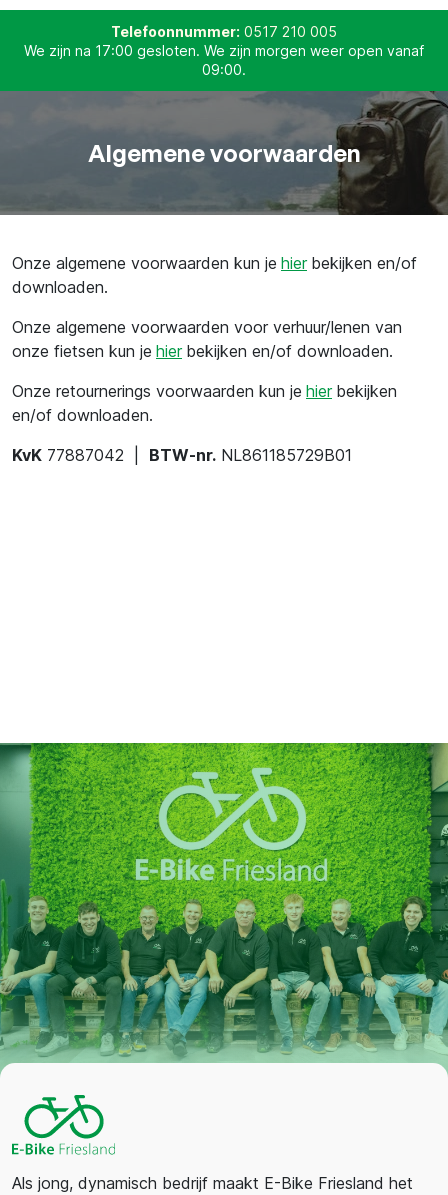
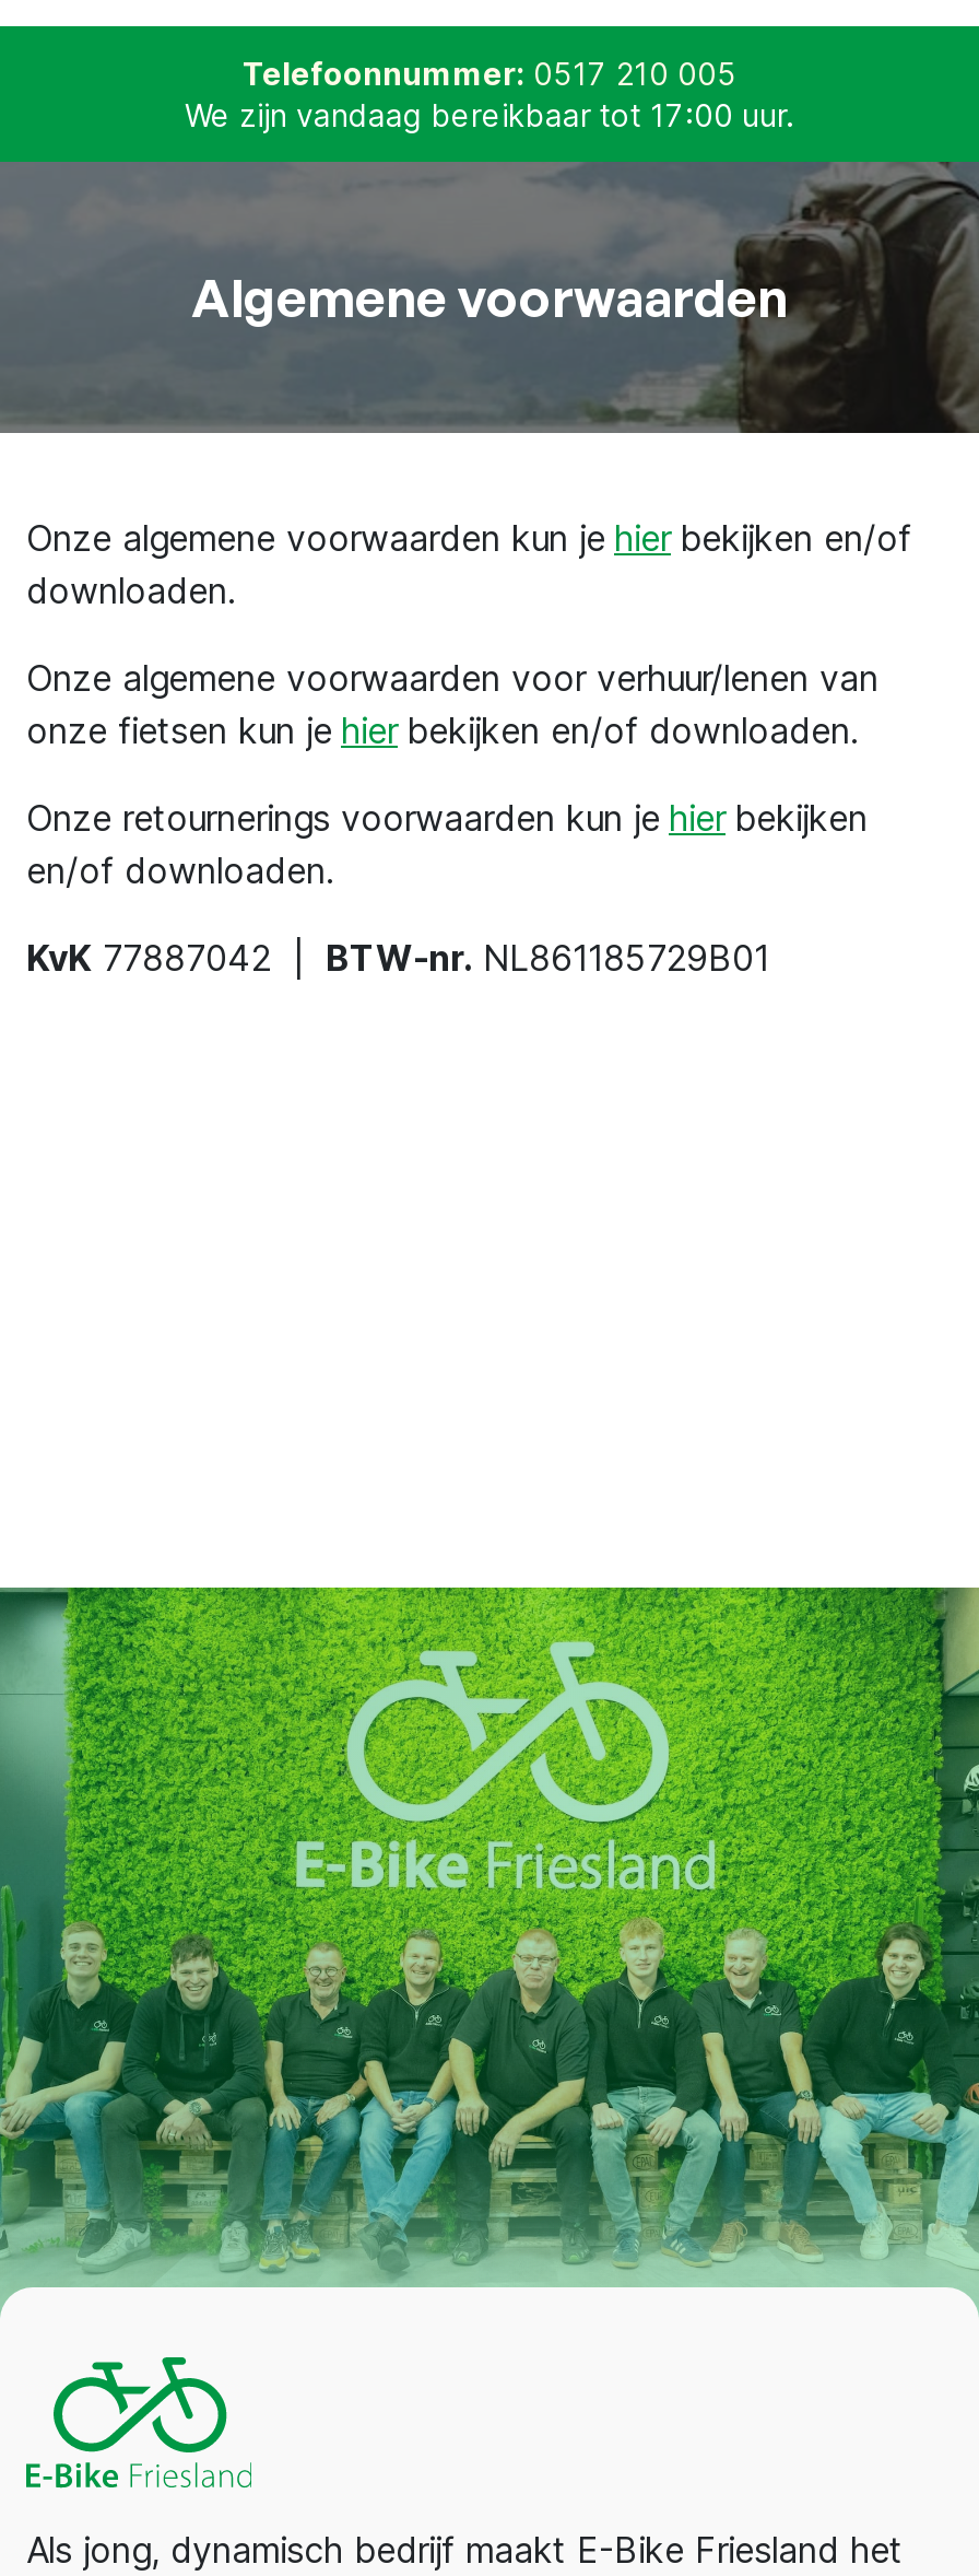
- We zijn na 17:00 gesloten. We zijn morgen weer open vanaf
- 09:00.
+ We zijn vandaag bereikbaar tot 17:00 uur.
